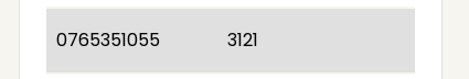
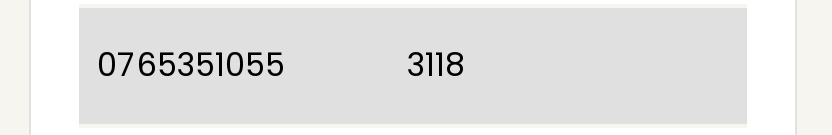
- 3121
+ 3118
